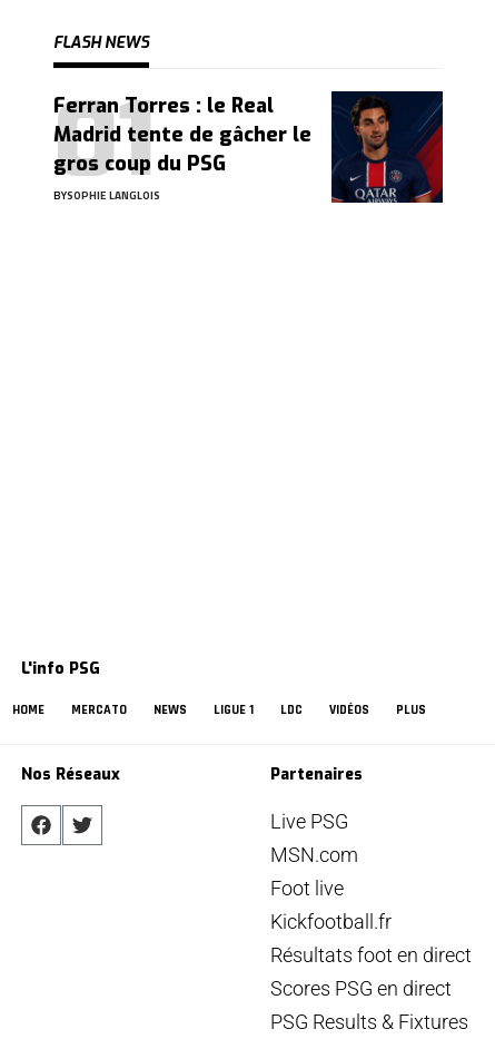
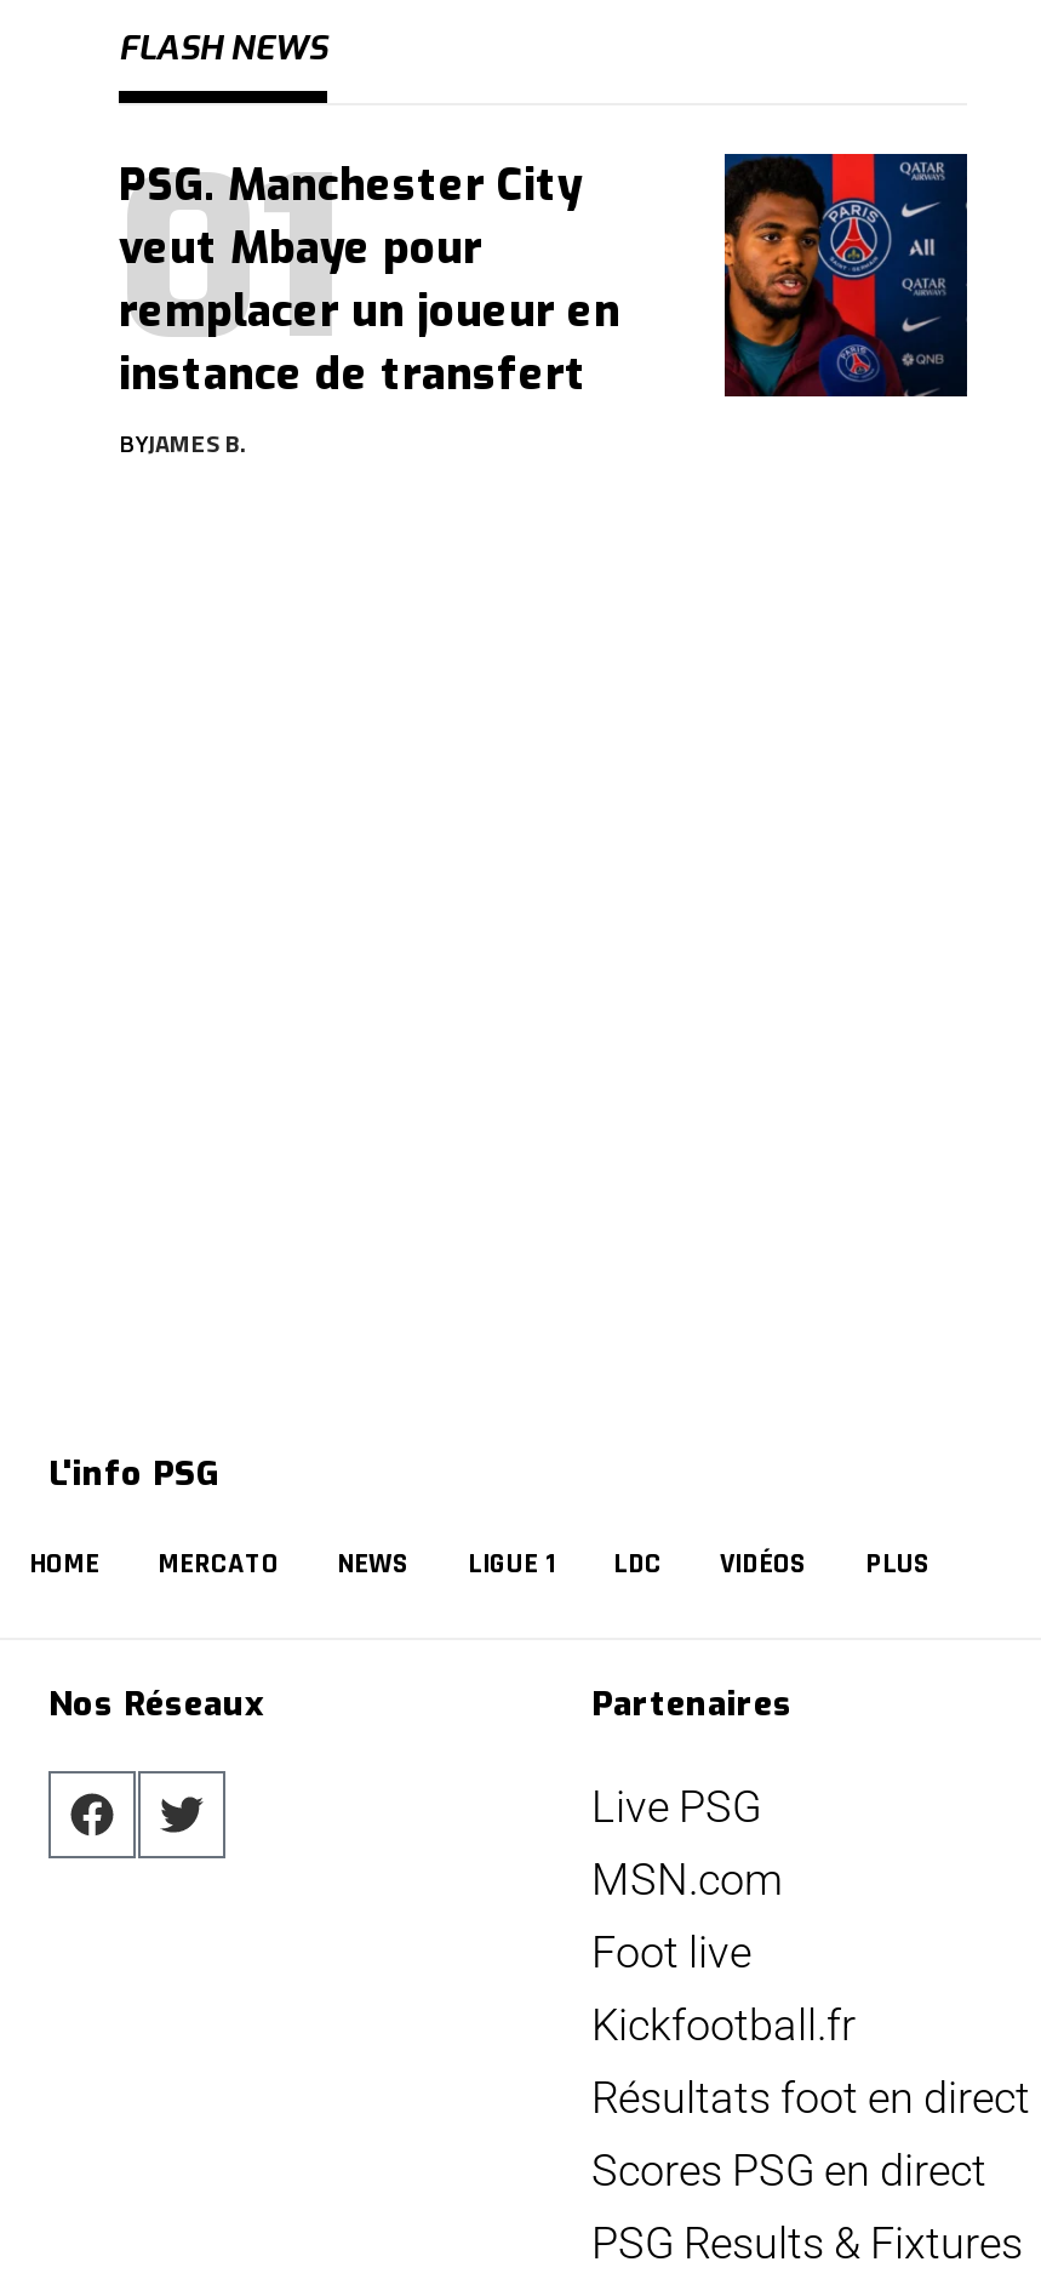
- Ferran Torres : le Real
- Madrid tente de gâcher le
- gros coup du PSG
- BYSOPHIE LANGLOIS
+ PSG. Manchester City
+ veut Mbaye pour
+ remplacer un joueur en
+ instance de transfert
+ BYJAMES B.

- [image]
+ [image]
